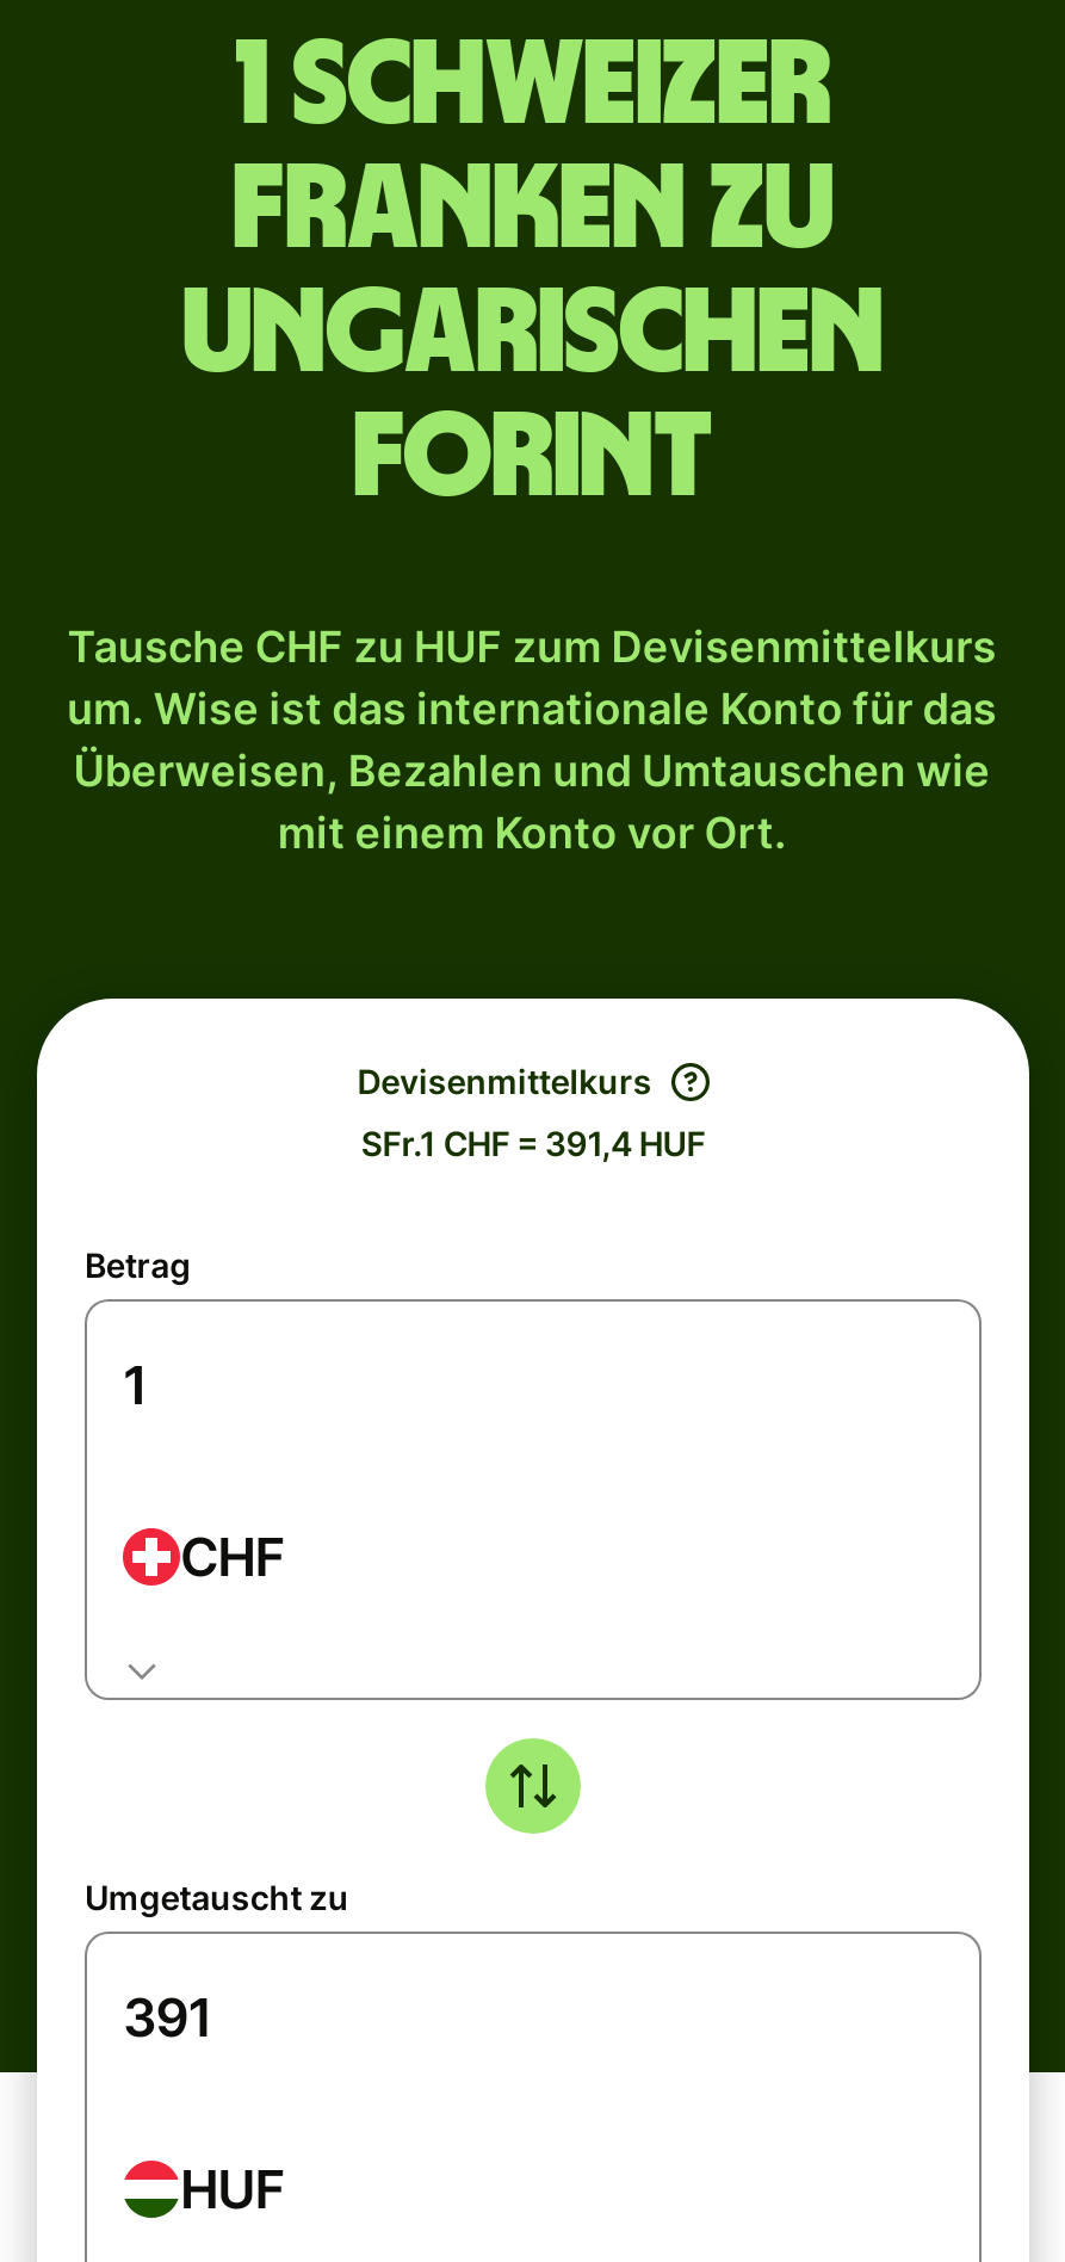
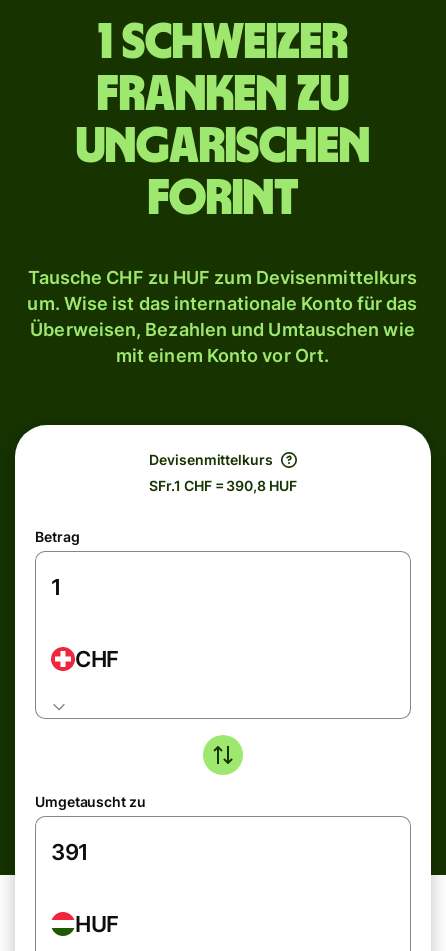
- SFr.1 CHF = 391,4 HUF
+ SFr.1 CHF = 390,8 HUF
